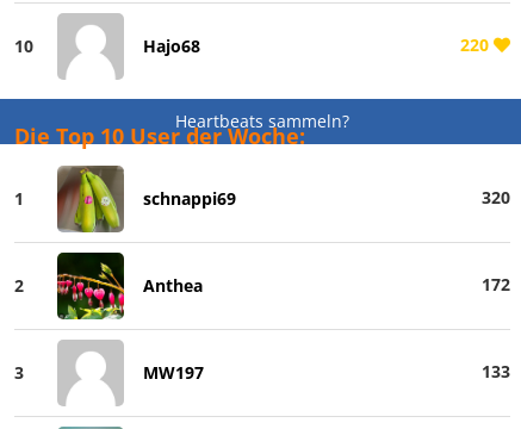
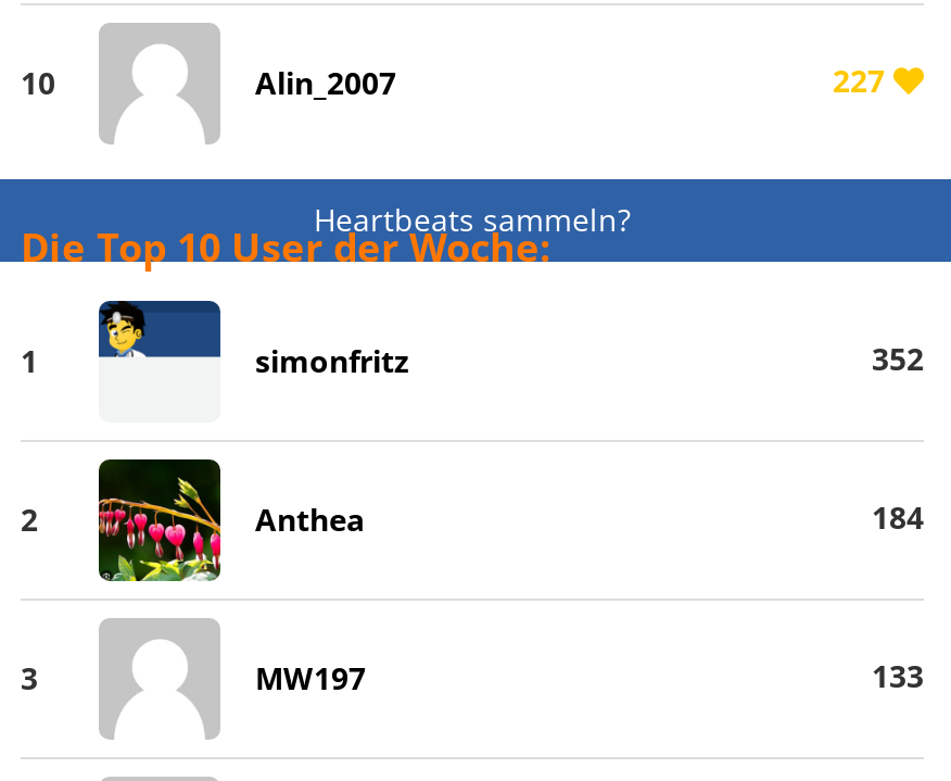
- Hajo68
- 220
+ Alin_2007
+ 227

- [image]
- schnappi69
- 320
+ [image]
+ simonfritz
+ 352

- 172
+ 184
